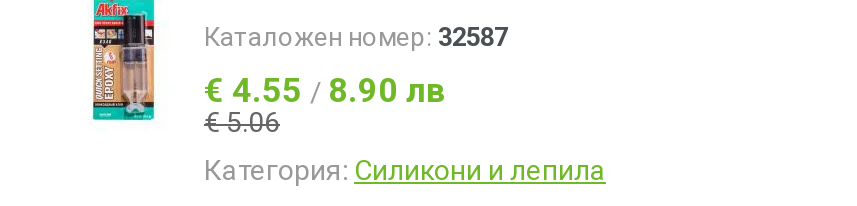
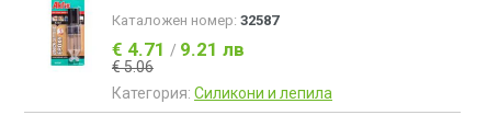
- € 4.55 / 8.90 лв
+ € 4.71 / 9.21 лв
